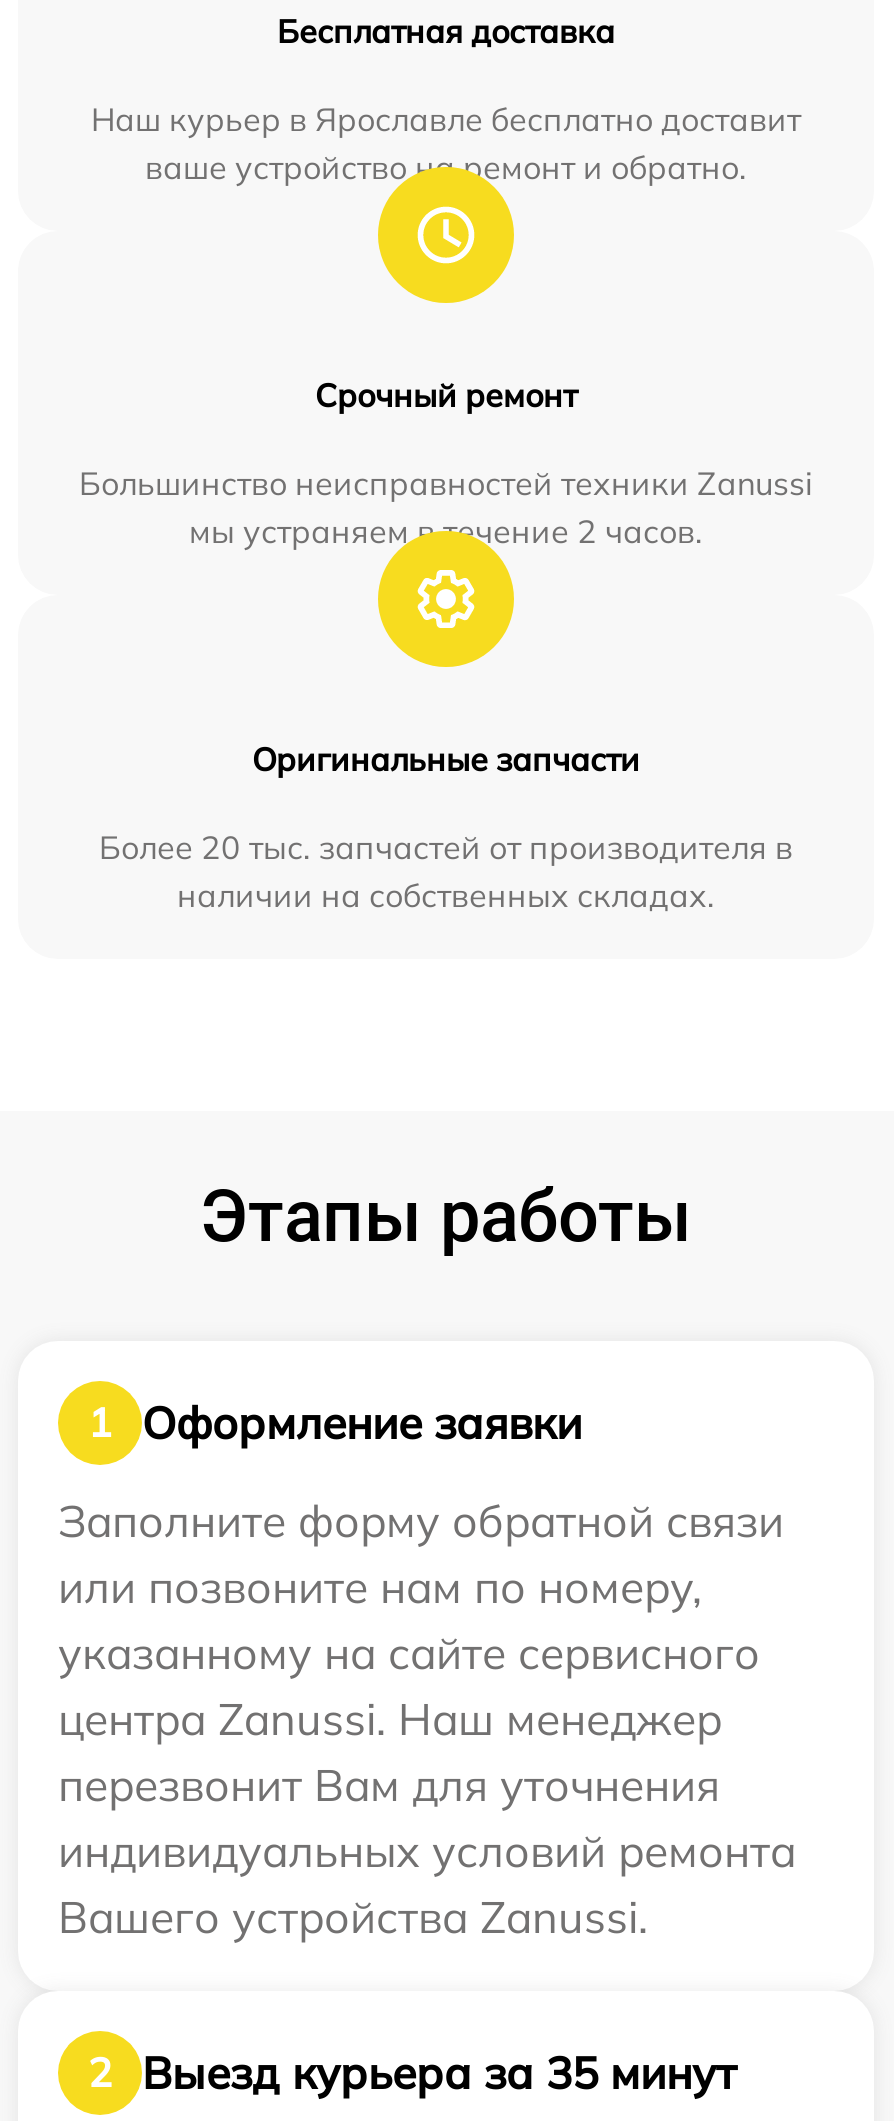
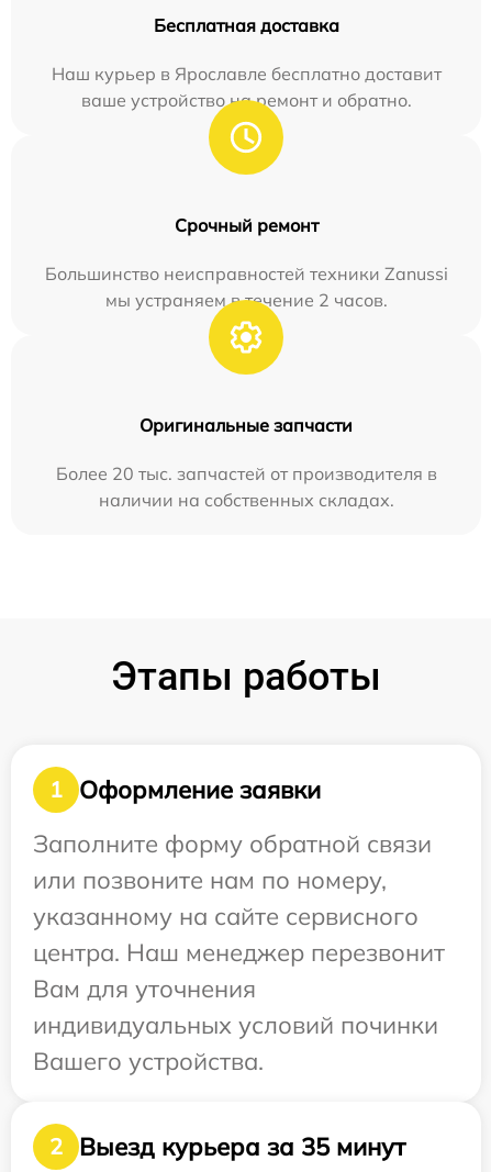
- центра Zanussi. Наш менеджер
- перезвонит Вам для уточнения
- индивидуальных условий ремонта
- Вашего устройства Zanussi.
+ центра. Наш менеджер перезвонит
+ Вам для уточнения
+ индивидуальных условий починки
+ Вашего устройства.
